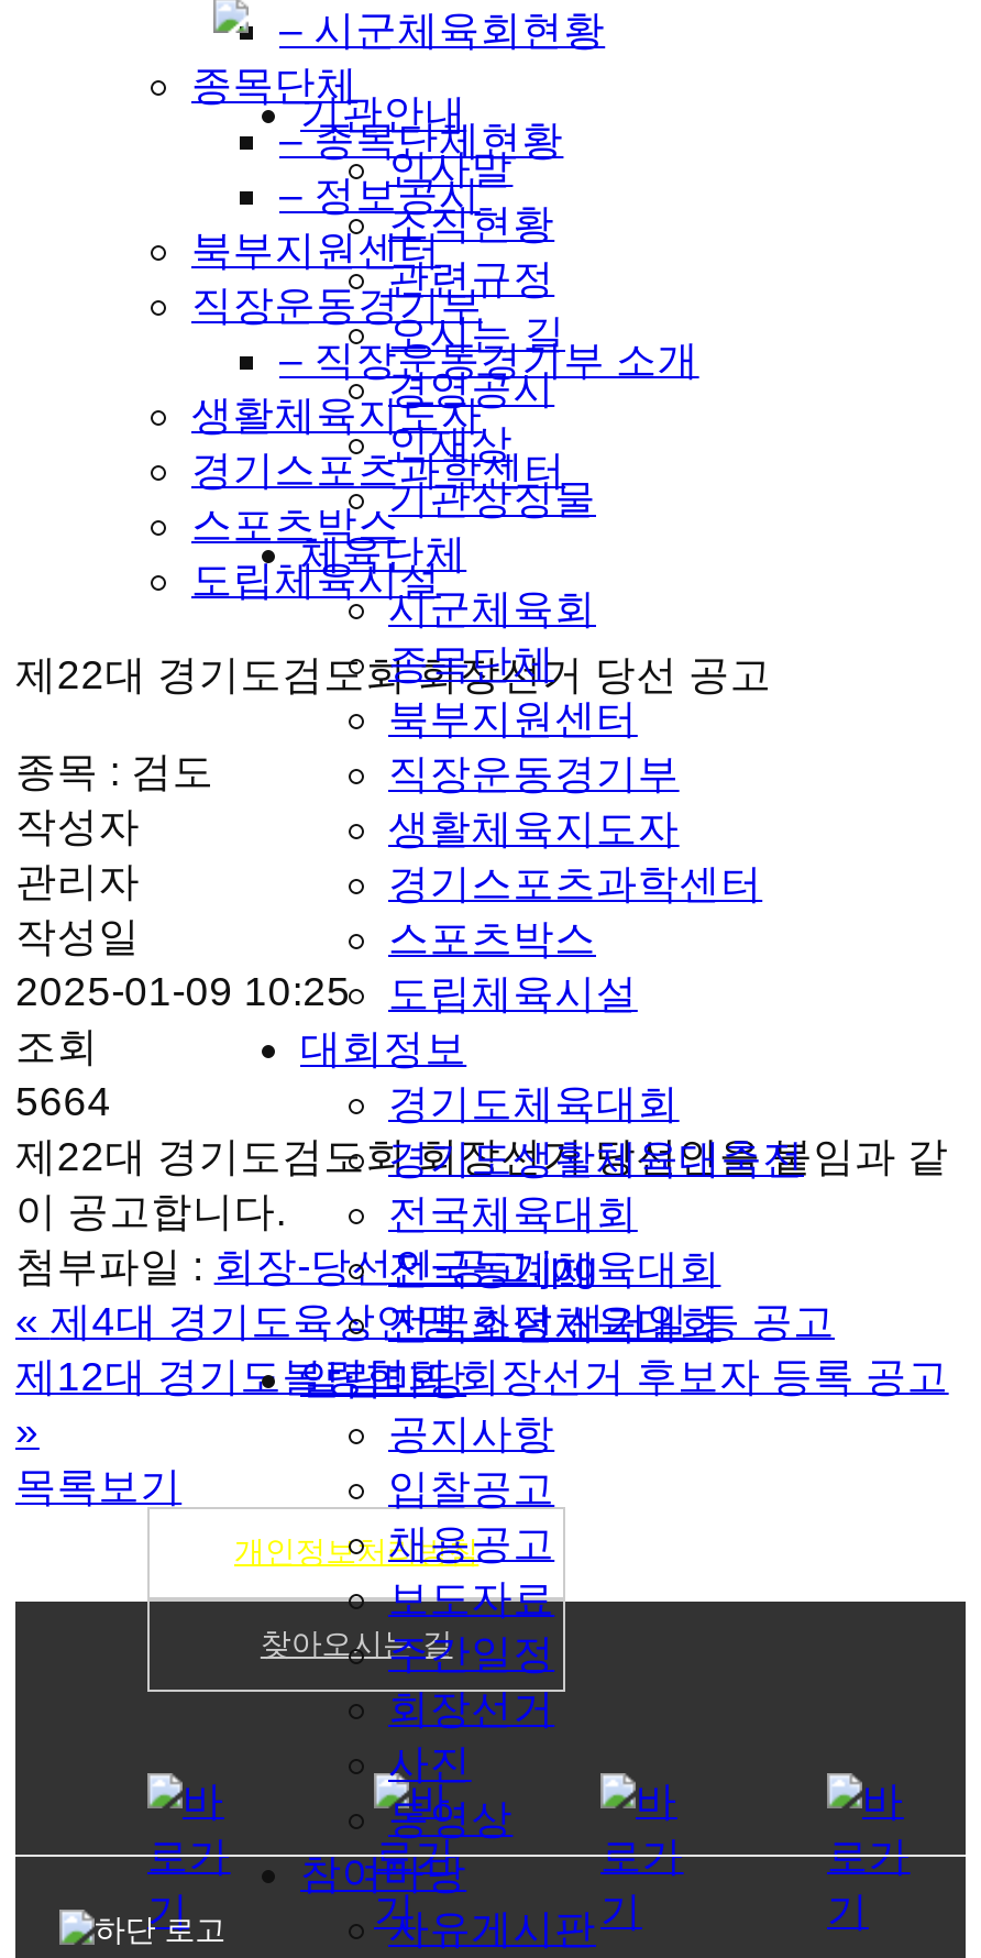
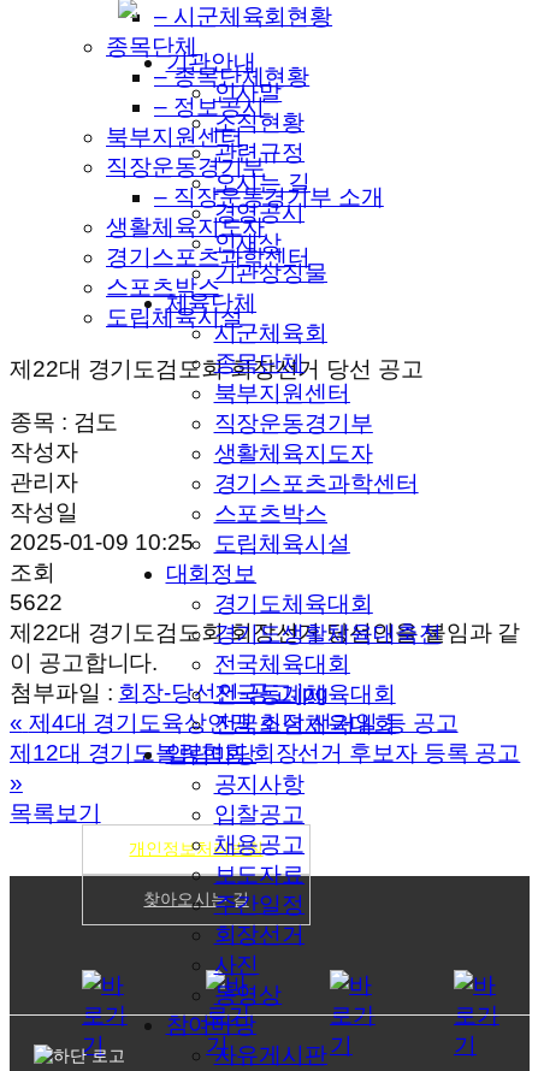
- 5664
+ 5622
